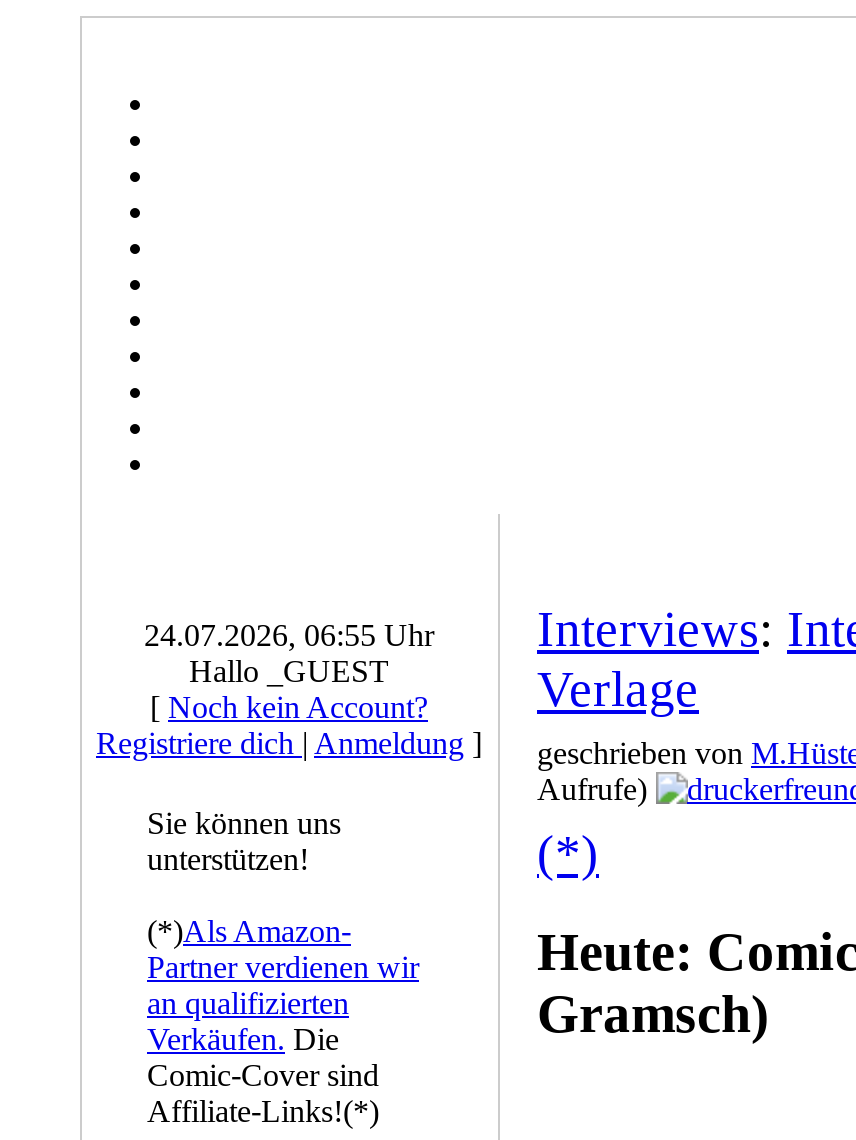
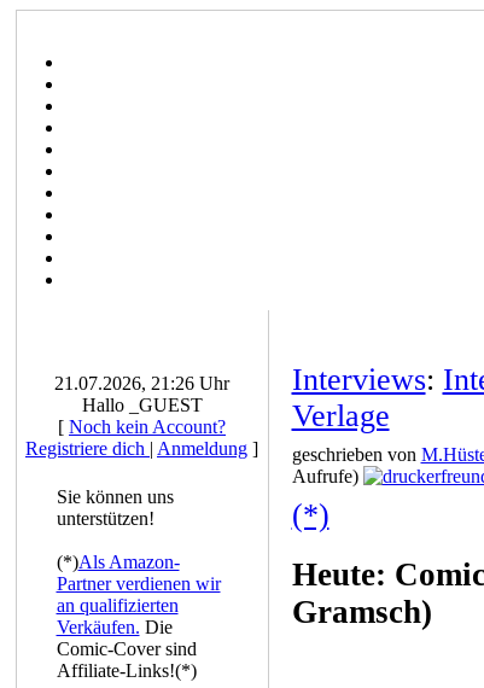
- 24.07.2026, 06:55 Uhr
+ 21.07.2026, 21:26 Uhr
